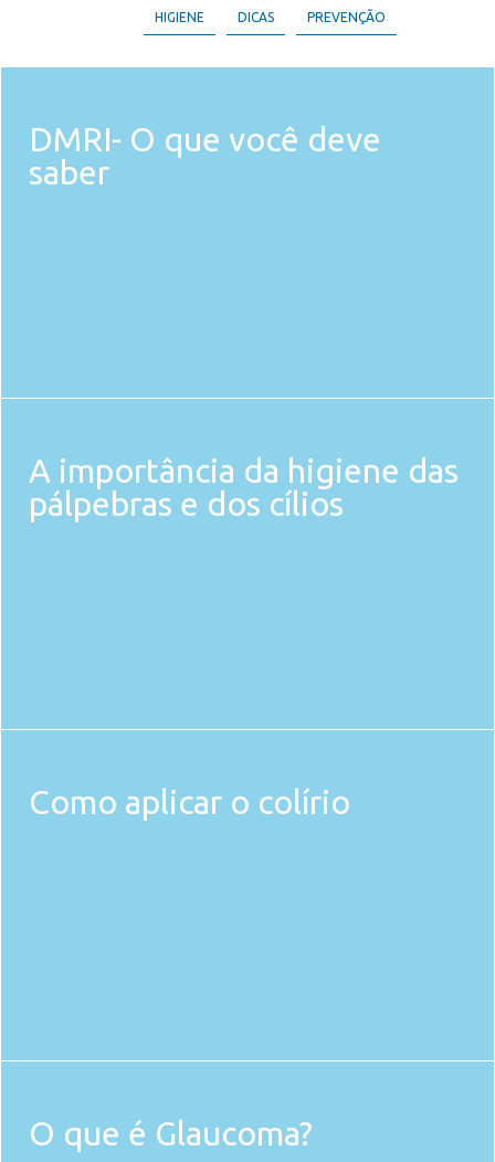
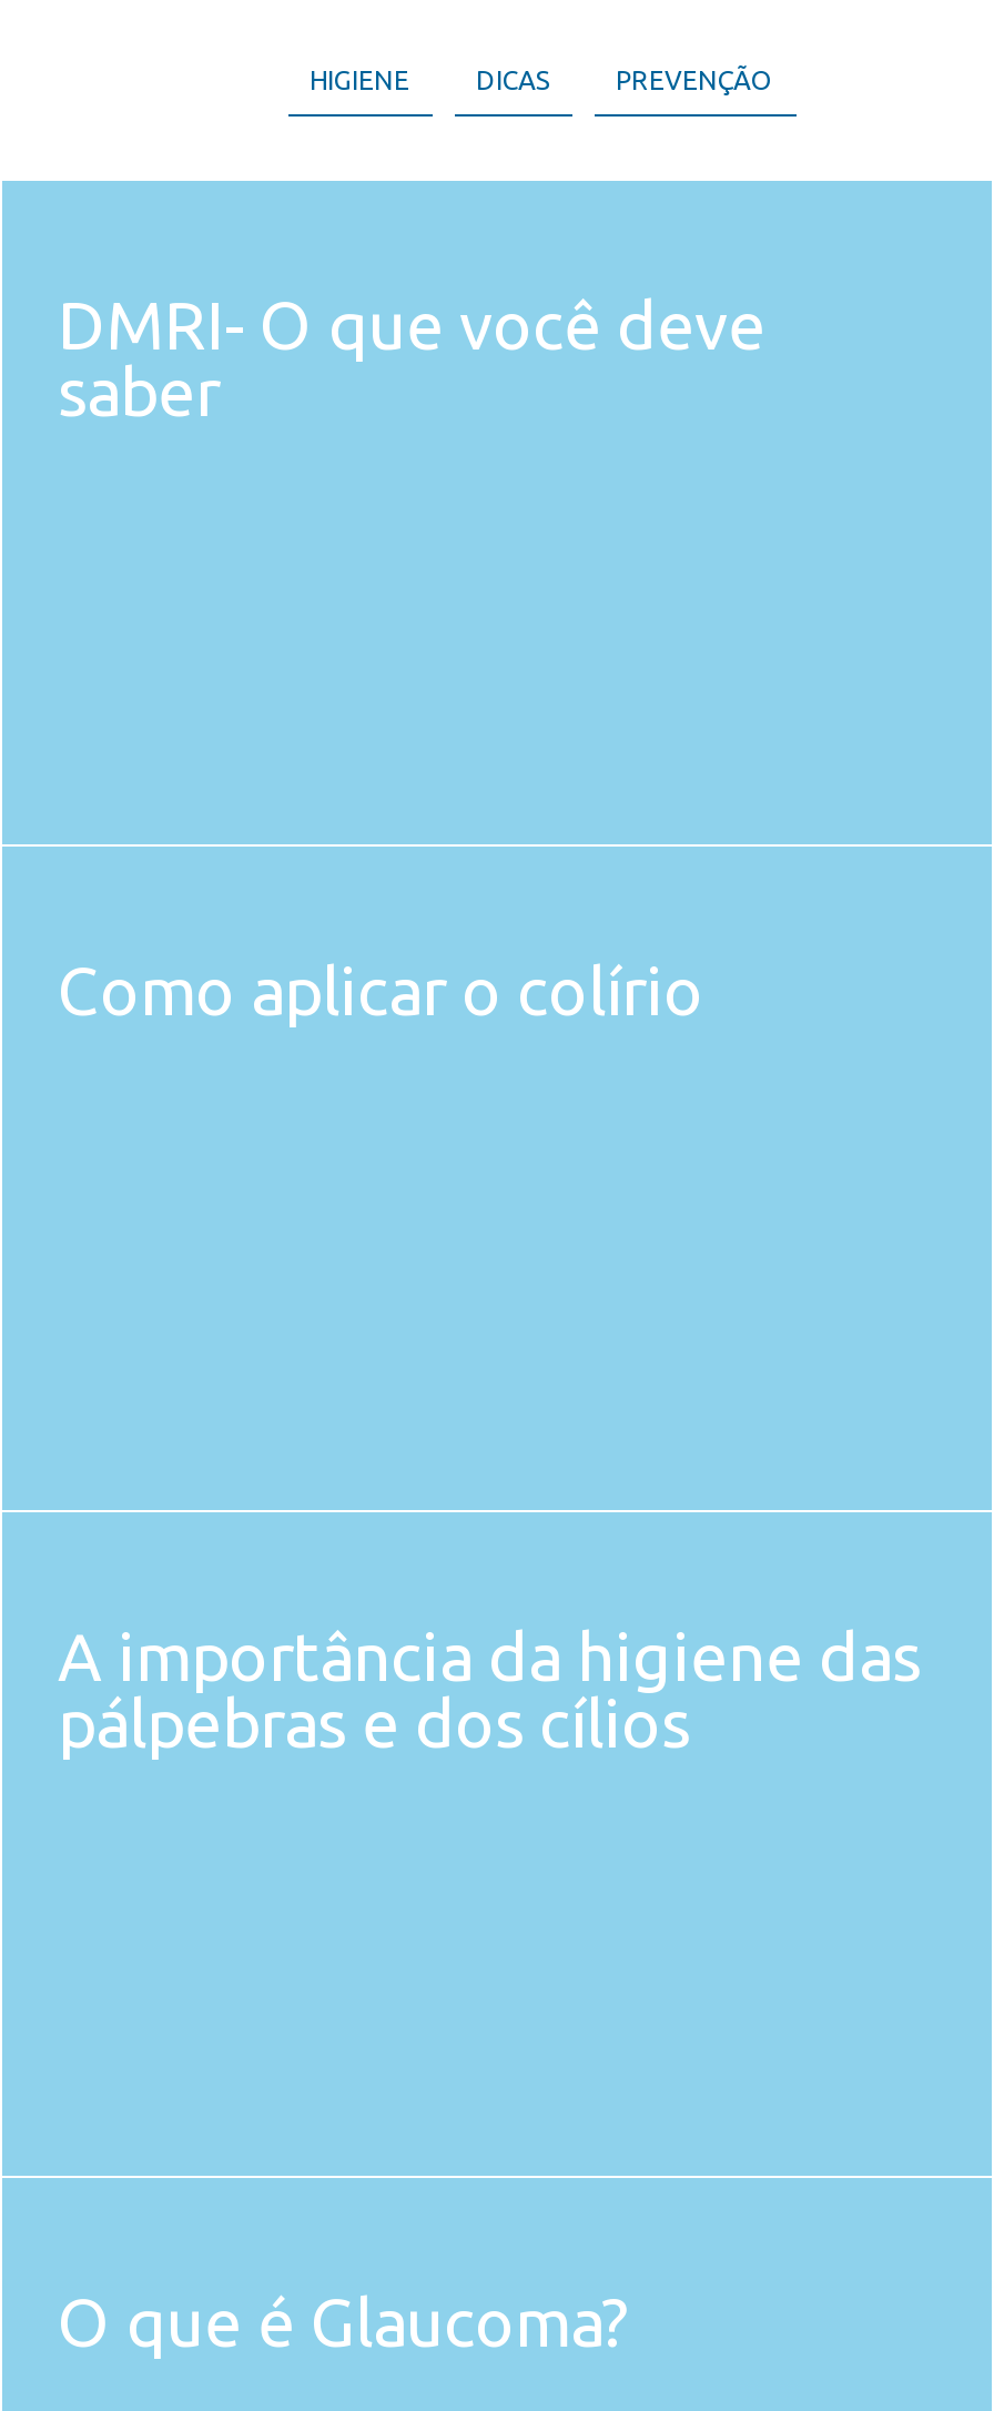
moved down: A importância da higiene das | pálpebras e dos cílios

moved up: Como aplicar o colírio
